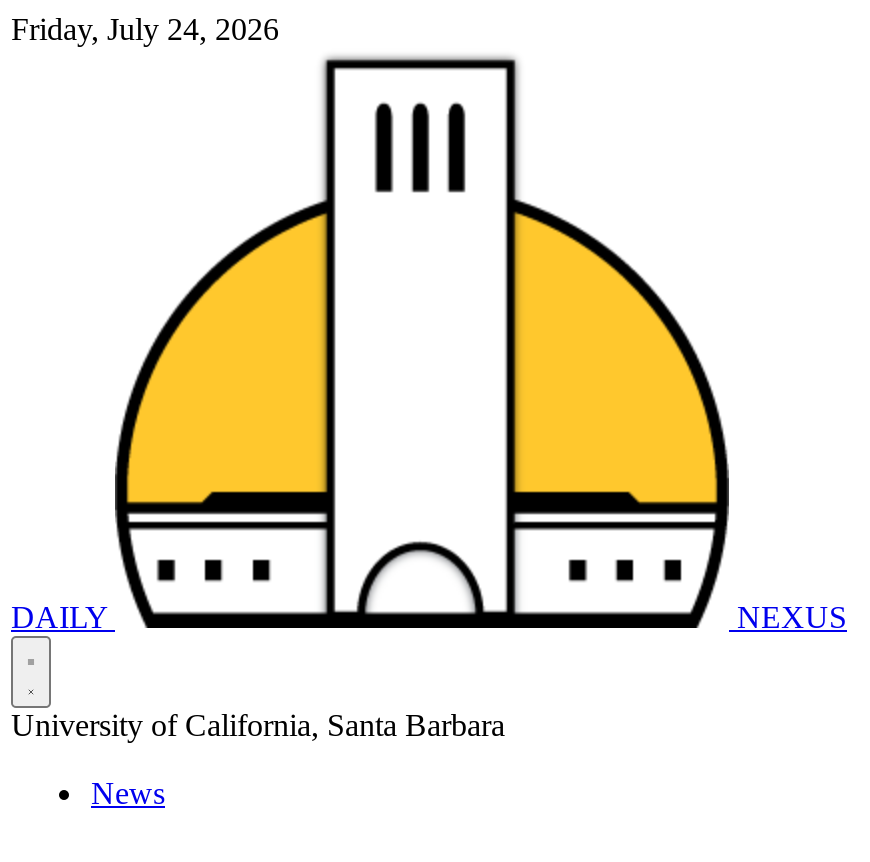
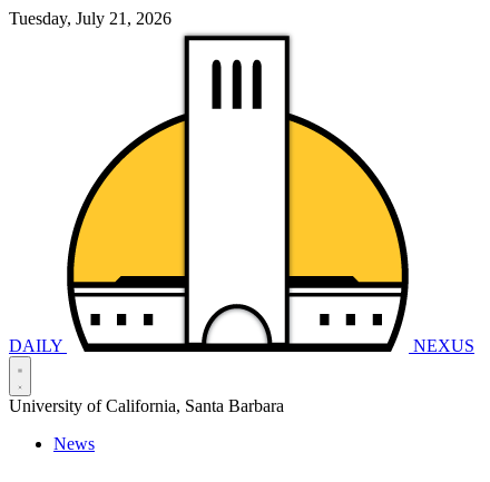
- Friday, July 24, 2026
+ Tuesday, July 21, 2026
